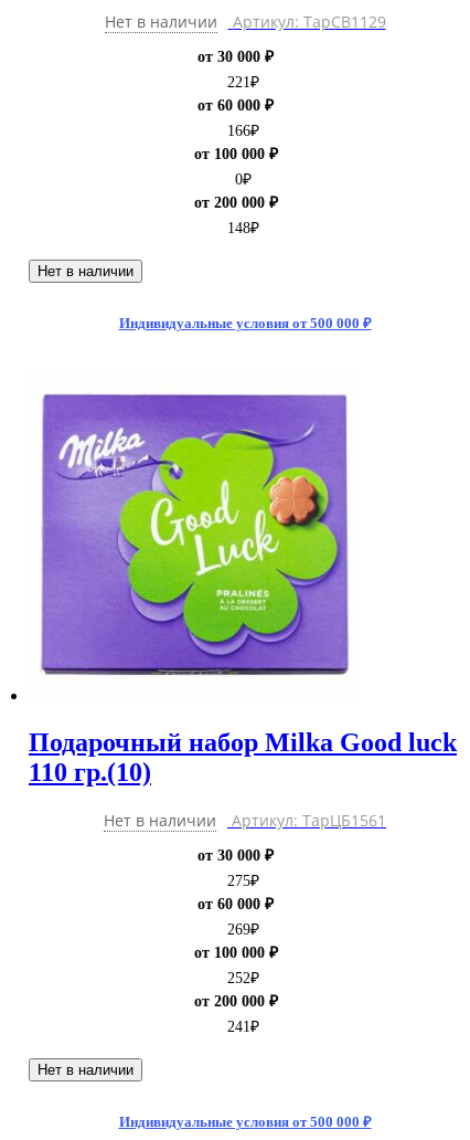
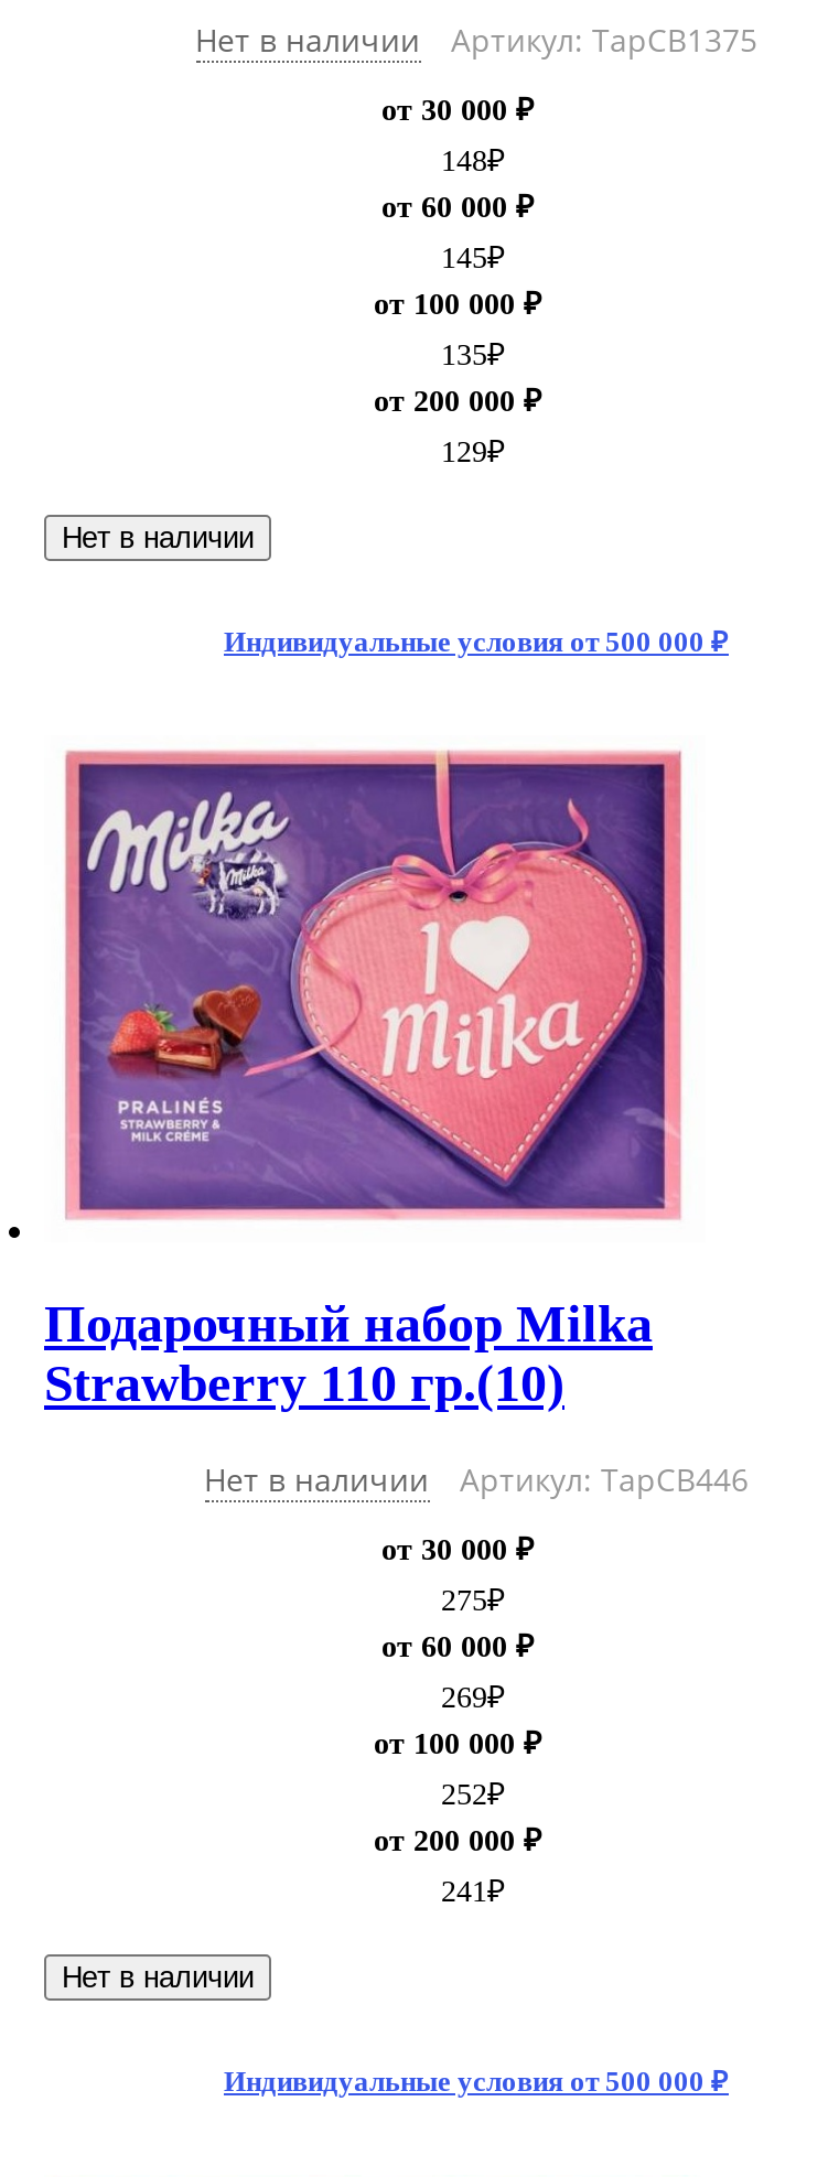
- Артикул: ТарCB1129
+ Артикул: ТарCB1375

- 221₽
+ 148₽

- 166₽
+ 145₽

- 0₽
+ 135₽

- 148₽
+ 129₽

- [image]
+ [image]

- Подарочный набор Milka Good luck
- 110 гр.(10)
+ Подарочный набор Milka
+ Strawberry 110 гр.(10)

- Артикул: ТарЦБ1561
+ Артикул: ТарCB446
